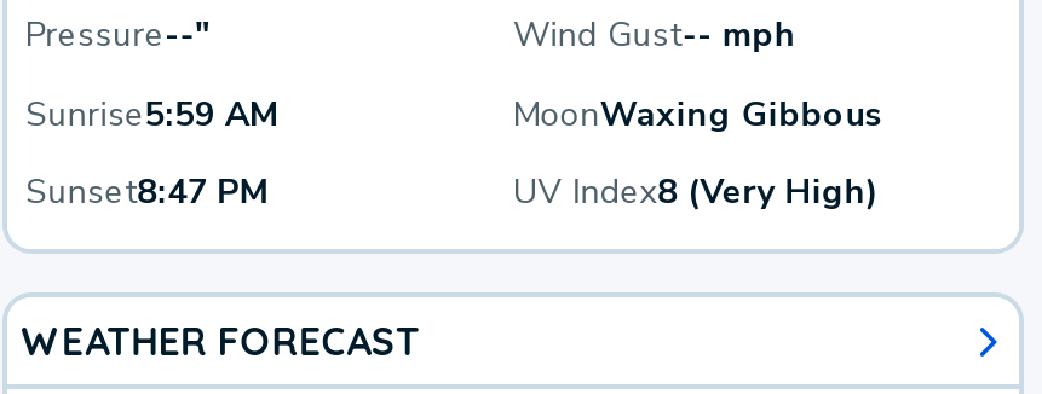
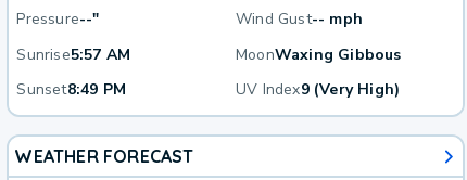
- Sunrise5:59 AM
+ Sunrise5:57 AM

- Sunset8:47 PM
+ Sunset8:49 PM

- UV Index8 (Very High)
+ UV Index9 (Very High)
